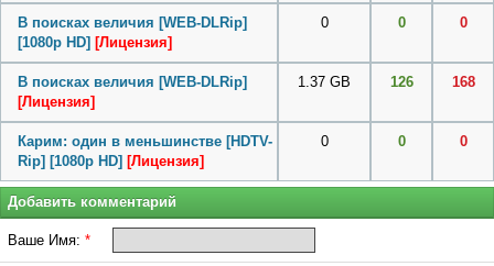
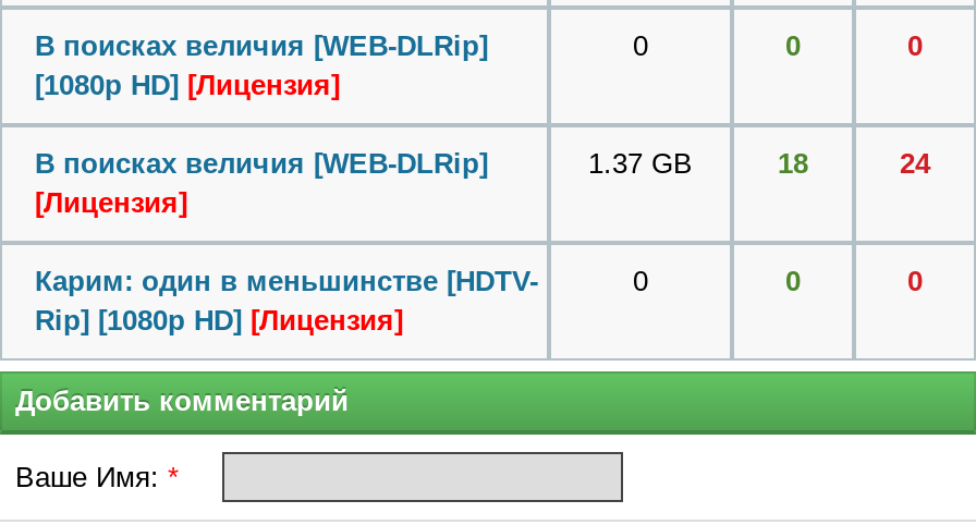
- 126
+ 18

- 168
+ 24
